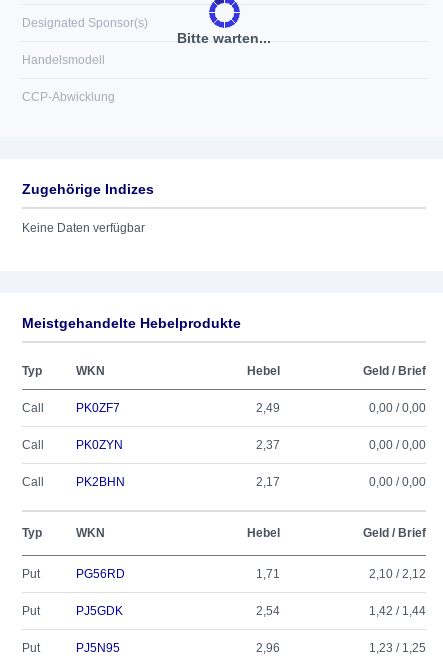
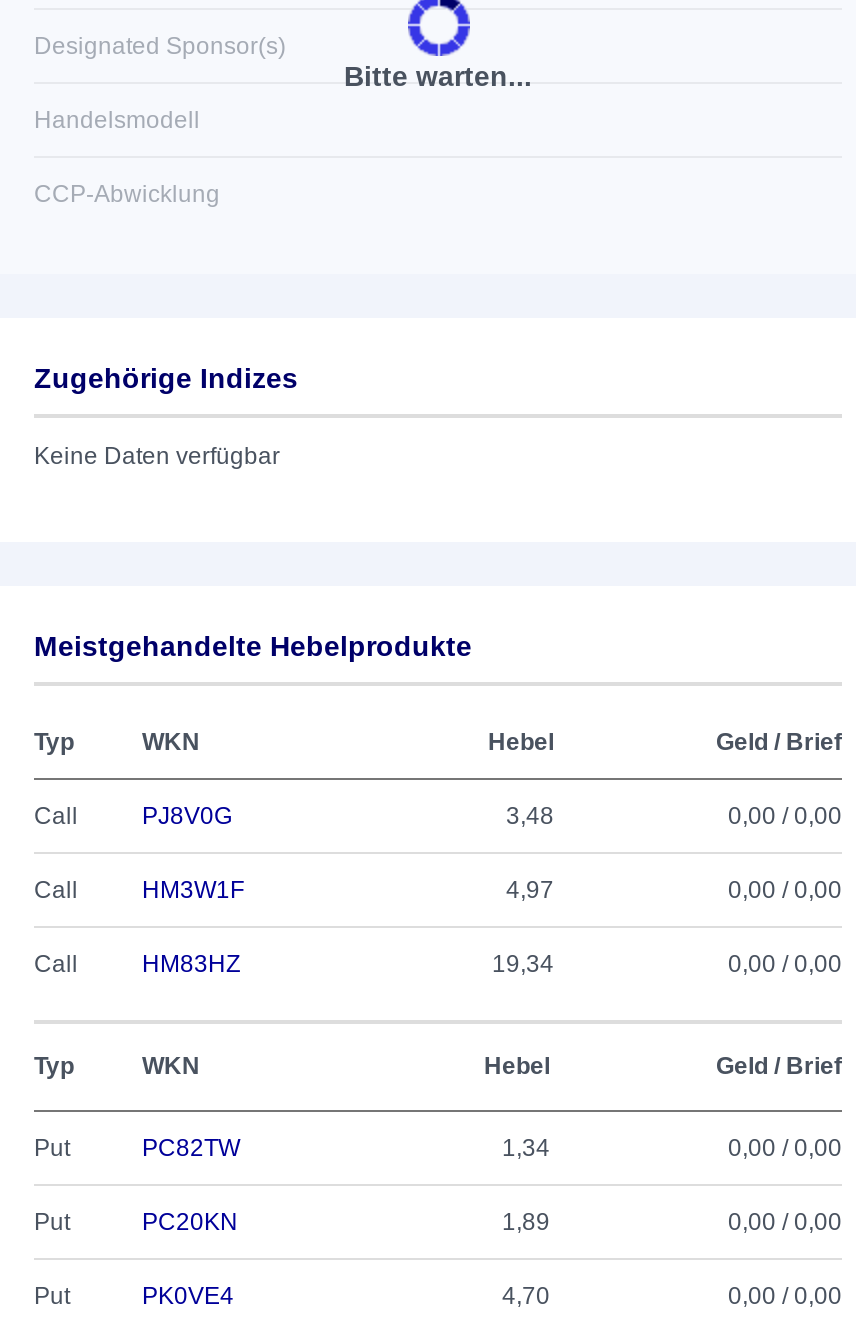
- PK0ZF7
- 2,49
+ PJ8V0G
+ 3,48

- PK0ZYN
- 2,37
+ HM3W1F
+ 4,97

- PK2BHN
- 2,17
+ HM83HZ
+ 19,34

- PG56RD
- 1,71
- 2,10 / 2,12
+ PC82TW
+ 1,34
+ 0,00 / 0,00

- PJ5GDK
- 2,54
- 1,42 / 1,44
+ PC20KN
+ 1,89
+ 0,00 / 0,00

- PJ5N95
- 2,96
- 1,23 / 1,25
+ PK0VE4
+ 4,70
+ 0,00 / 0,00
